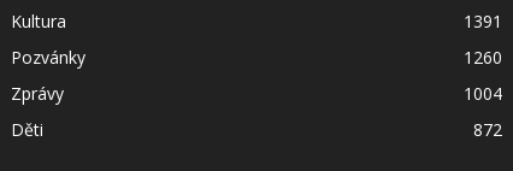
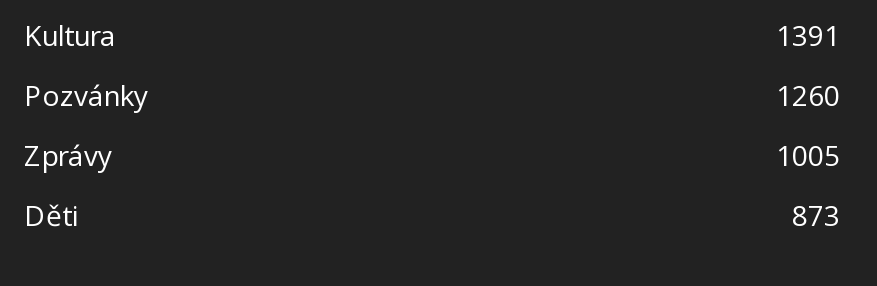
- 1004
+ 1005

- 872
+ 873
